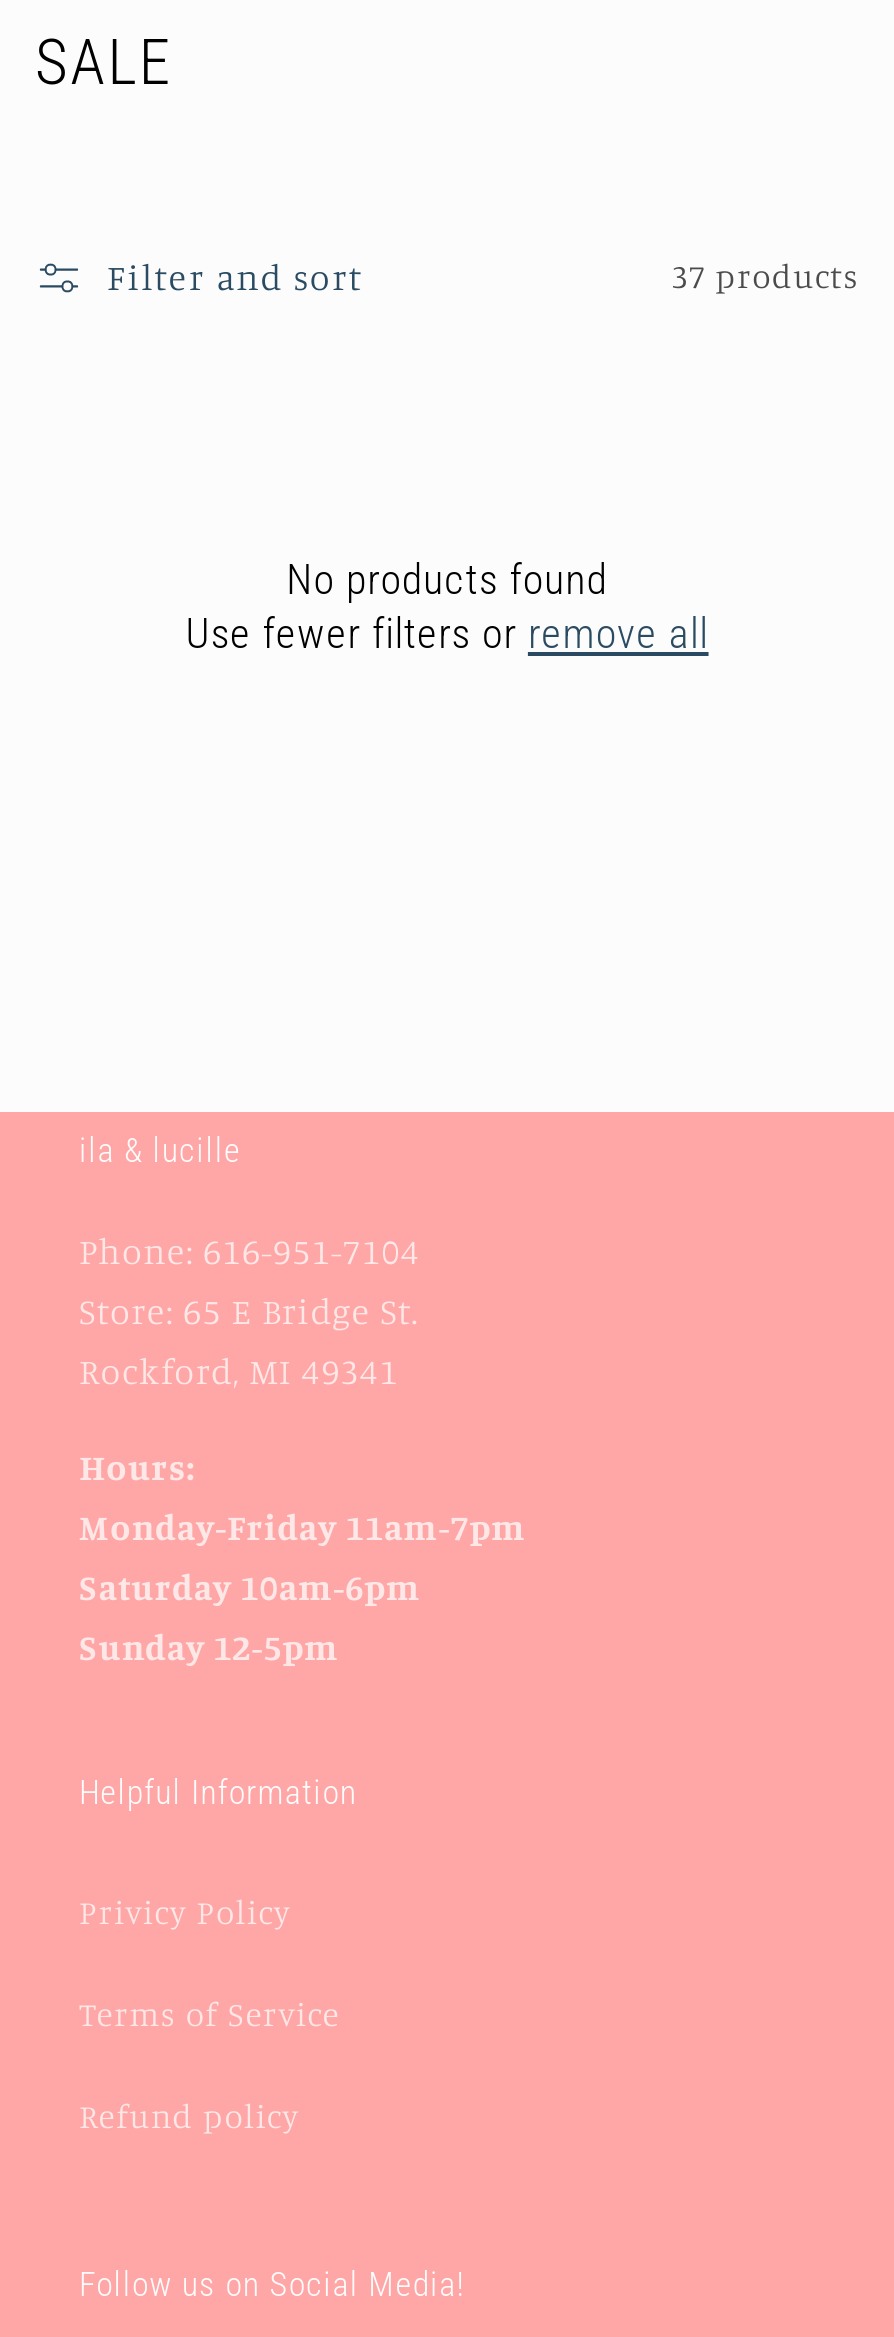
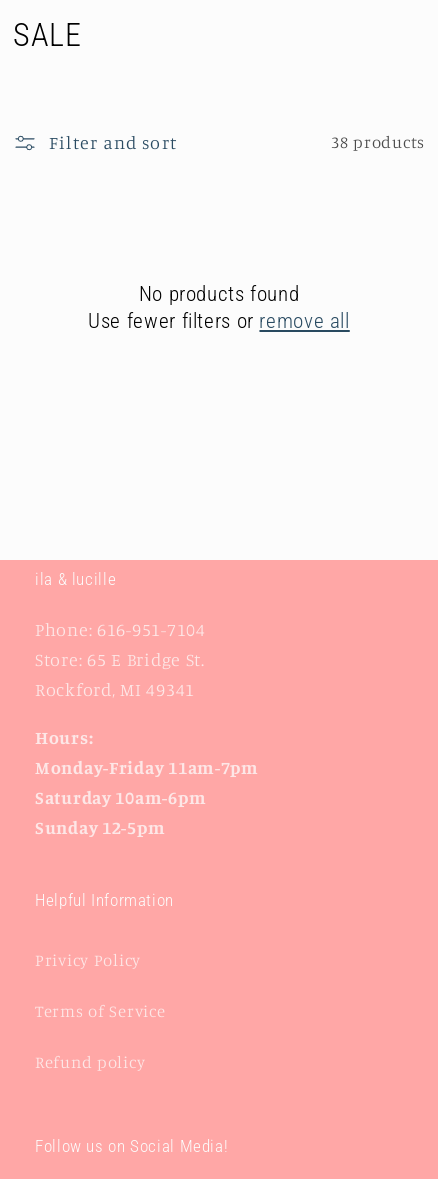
- 37 products
+ 38 products
